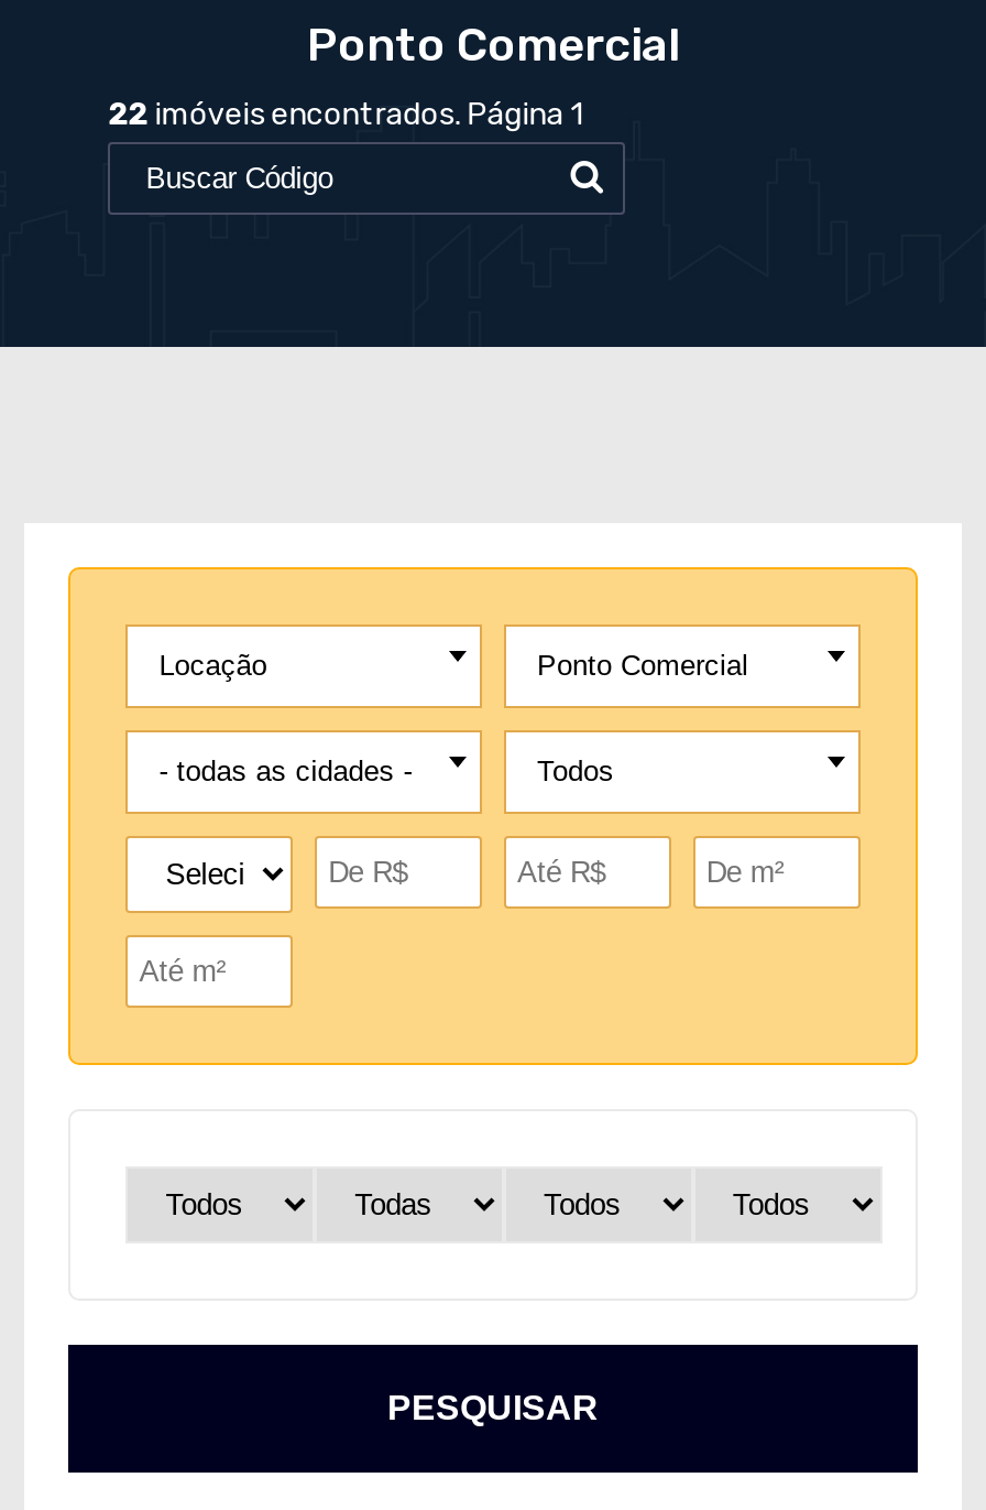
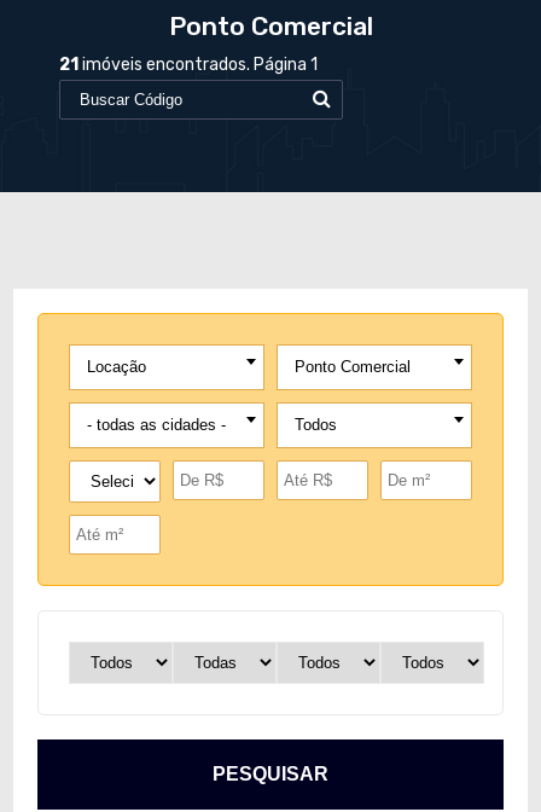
- 22 imóveis encontrados. Página 1
+ 21 imóveis encontrados. Página 1
